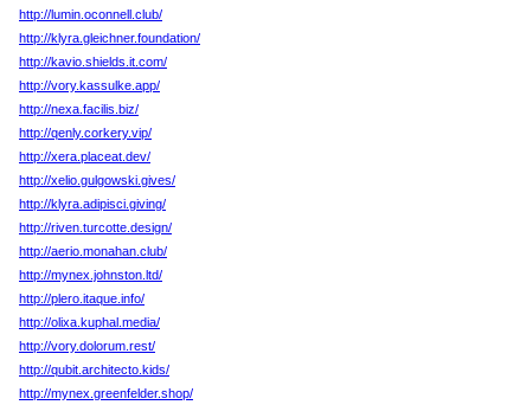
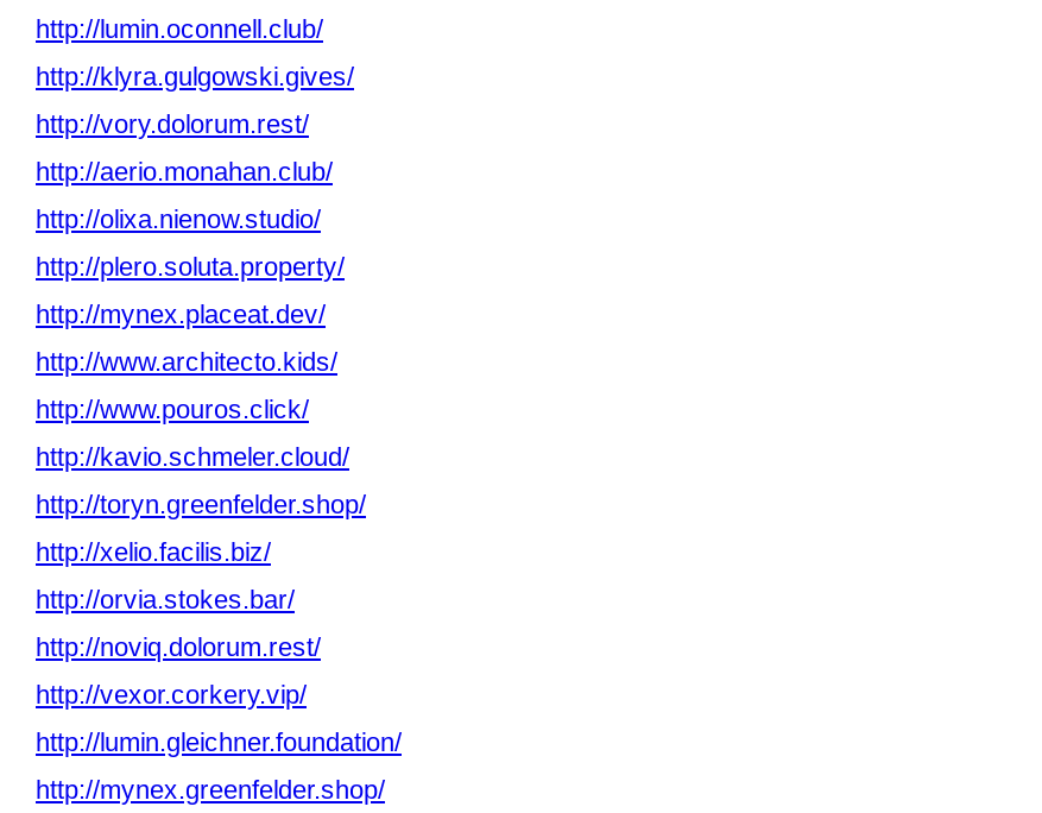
- http://klyra.gleichner.foundation/
- http://kavio.shields.it.com/
- http://vory.kassulke.app/
- http://nexa.facilis.biz/
- http://qenly.corkery.vip/
- http://xera.placeat.dev/
- http://xelio.gulgowski.gives/
- http://klyra.adipisci.giving/
- http://riven.turcotte.design/
+ http://klyra.gulgowski.gives/

moved up: http://aerio.monahan.club/

- http://mynex.johnston.ltd/
- http://plero.itaque.info/
- http://olixa.kuphal.media/
- http://qubit.architecto.kids/
+ http://olixa.nienow.studio/
+ http://plero.soluta.property/
+ http://mynex.placeat.dev/
+ http://www.architecto.kids/
+ http://www.pouros.click/
+ http://kavio.schmeler.cloud/
+ http://toryn.greenfelder.shop/
+ http://xelio.facilis.biz/
+ http://orvia.stokes.bar/
+ http://noviq.dolorum.rest/
+ http://vexor.corkery.vip/
+ http://lumin.gleichner.foundation/

moved up: http://vory.dolorum.rest/
